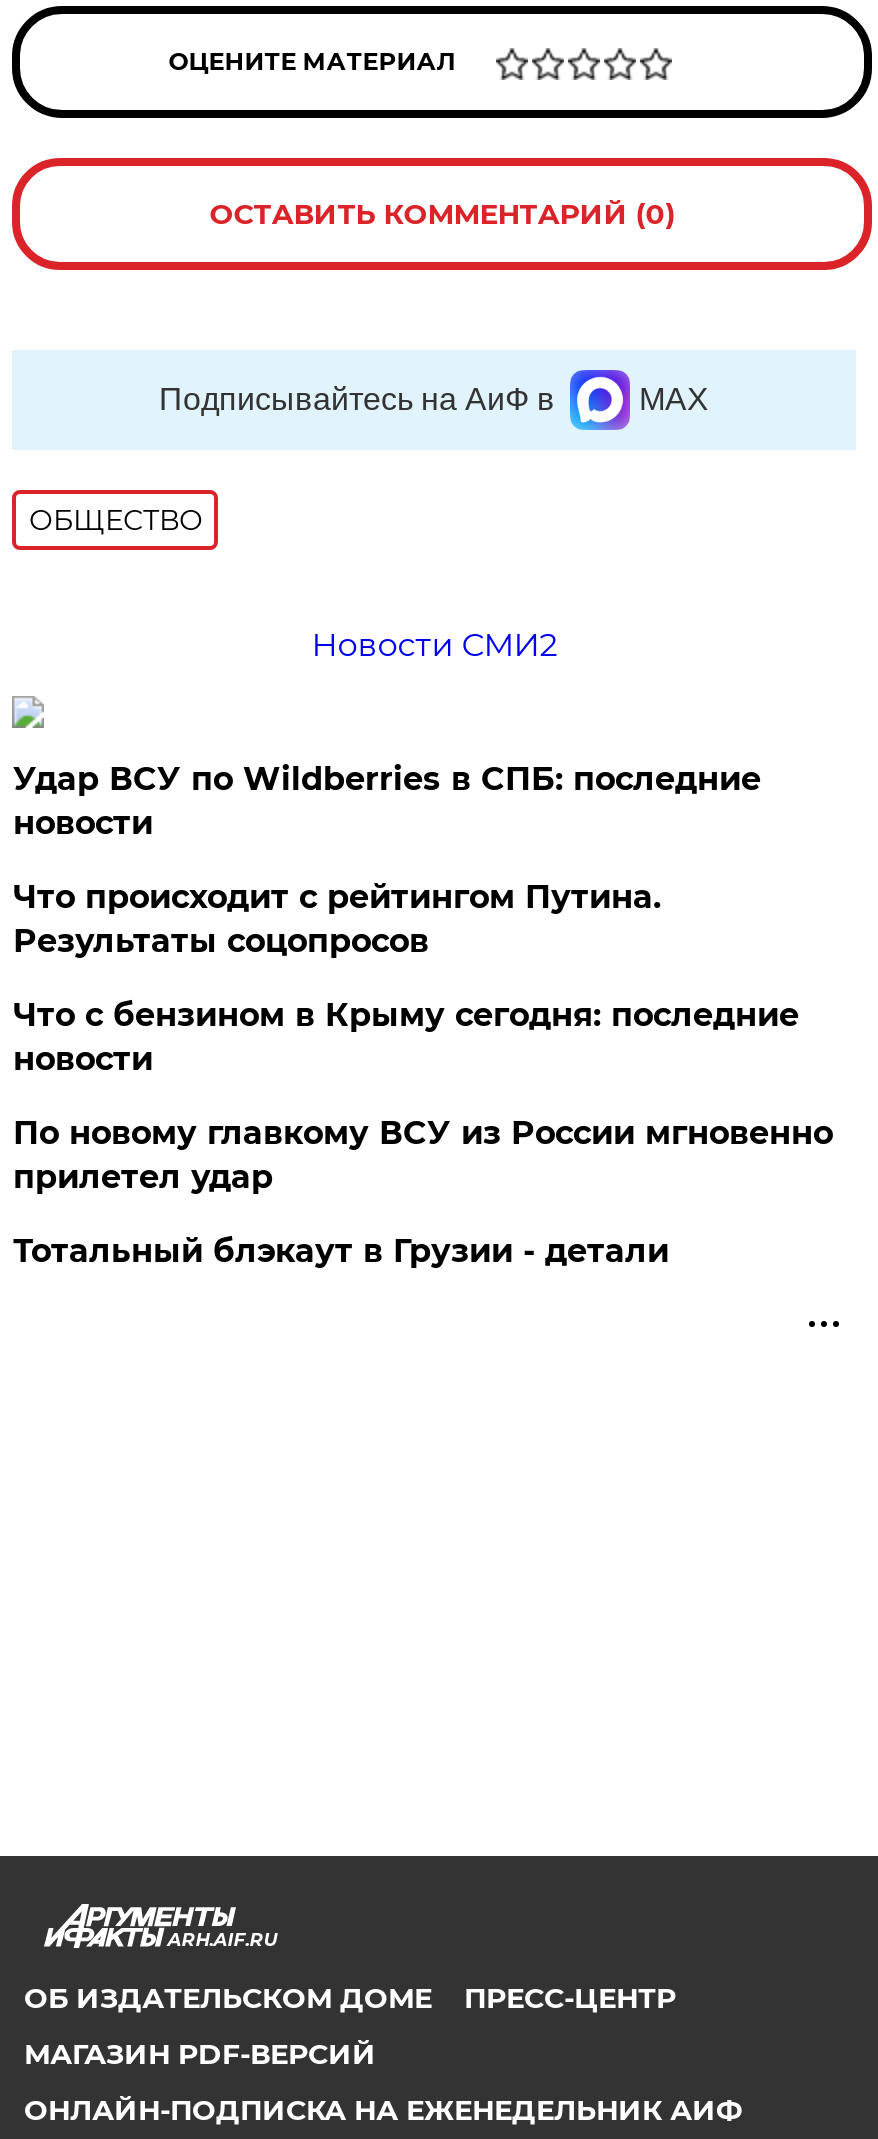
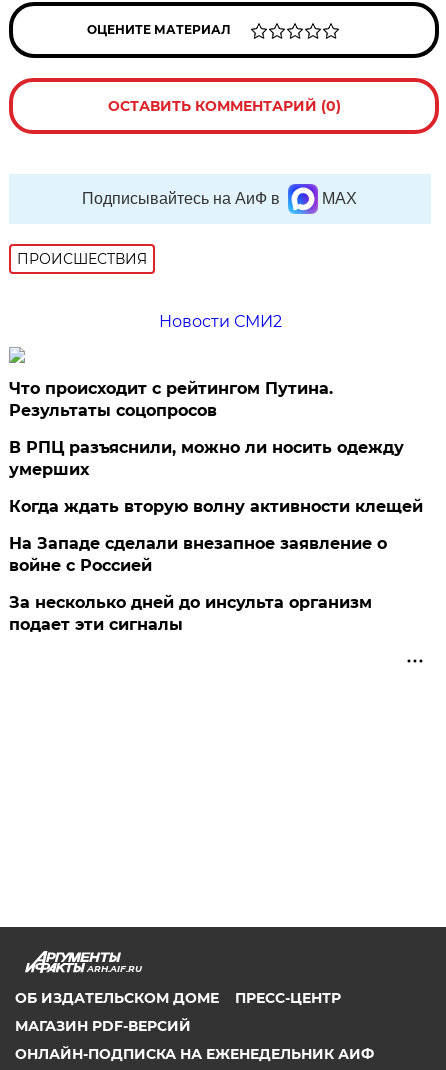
- ОБЩЕСТВО
+ ПРОИСШЕСТВИЯ

- Удар ВСУ по Wildberries в СПБ: последние
- новости

moved up: Что происходит с рейтингом Путина. | Результаты соцопросов

- Что с бензином в Крыму сегодня: последние
- новости
- По новому главкому ВСУ из России мгновенно
- прилетел удар
- Тотальный блэкаут в Грузии - детали
+ В РПЦ разъяснили, можно ли носить одежду
+ умерших
+ Когда ждать вторую волну активности клещей
+ На Западе сделали внезапное заявление о
+ войне с Россией
+ За несколько дней до инсульта организм
+ подает эти сигналы
